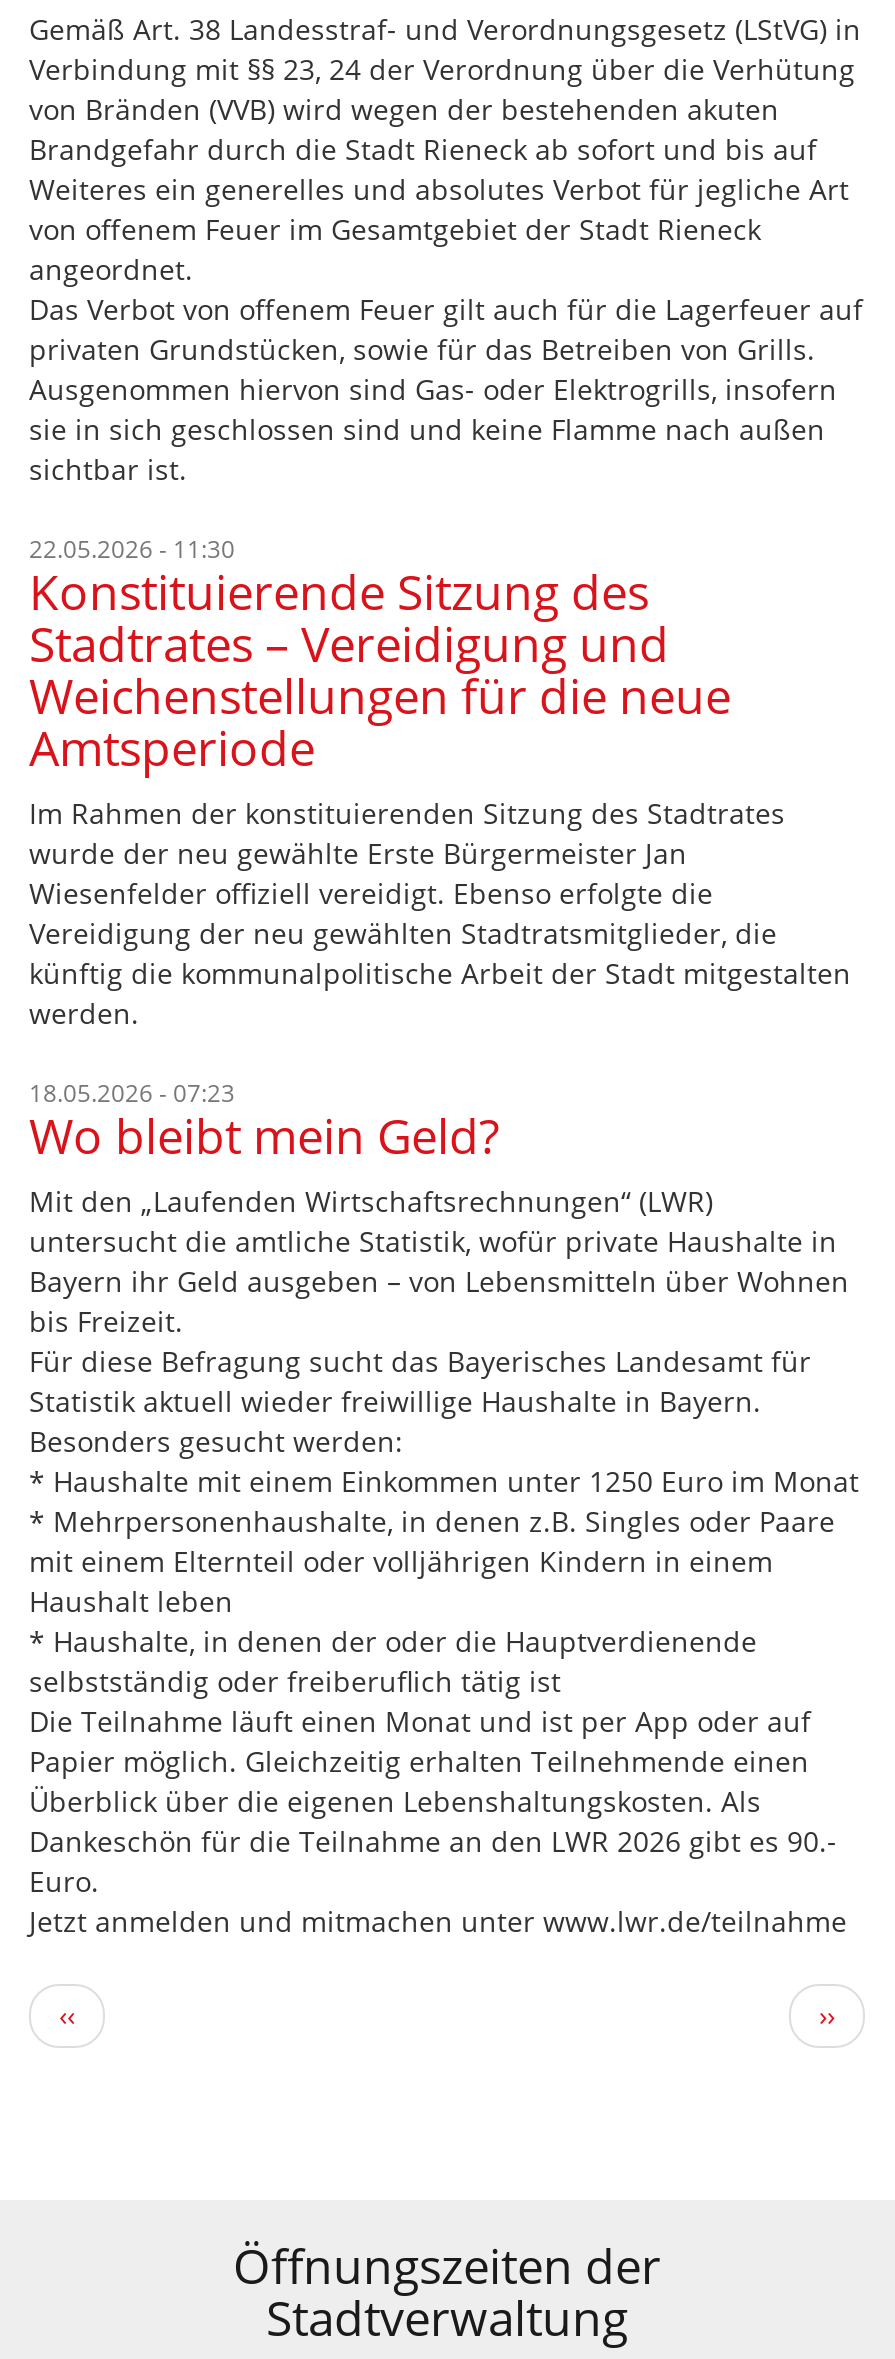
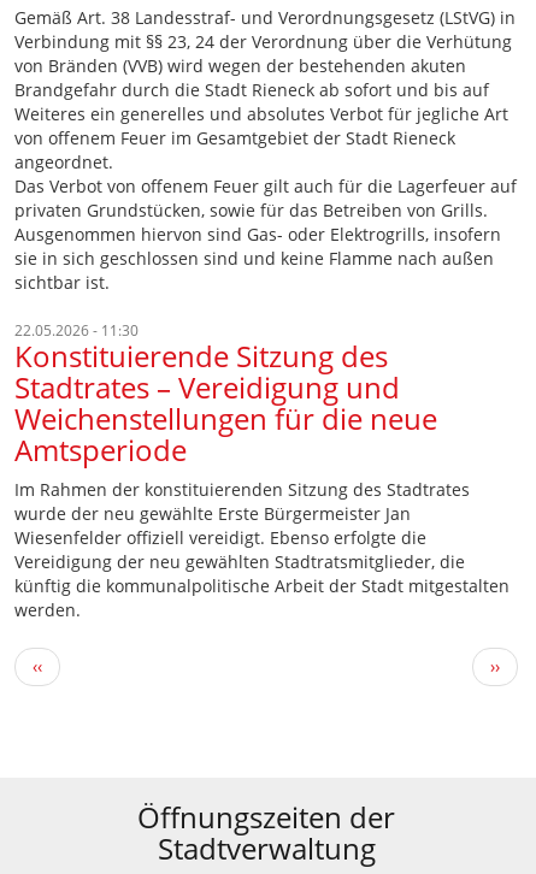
- 18.05.2026 - 07:23
- Wo bleibt mein Geld?
- Mit den „Laufenden Wirtschaftsrechnungen“ (LWR)
- untersucht die amtliche Statistik, wofür private Haushalte in
- Bayern ihr Geld ausgeben – von Lebensmitteln über Wohnen
- bis Freizeit.
- Für diese Befragung sucht das Bayerisches Landesamt für
- Statistik aktuell wieder freiwillige Haushalte in Bayern.
- Besonders gesucht werden:
- * Haushalte mit einem Einkommen unter 1250 Euro im Monat
- * Mehrpersonenhaushalte, in denen z.B. Singles oder Paare
- mit einem Elternteil oder volljährigen Kindern in einem
- Haushalt leben
- * Haushalte, in denen der oder die Hauptverdienende
- selbstständig oder freiberuflich tätig ist
- Die Teilnahme läuft einen Monat und ist per App oder auf
- Papier möglich. Gleichzeitig erhalten Teilnehmende einen
- Überblick über die eigenen Lebenshaltungskosten. Als
- Dankeschön für die Teilnahme an den LWR 2026 gibt es 90.-
- Euro.
- Jetzt anmelden und mitmachen unter www.lwr.de/teilnahme
